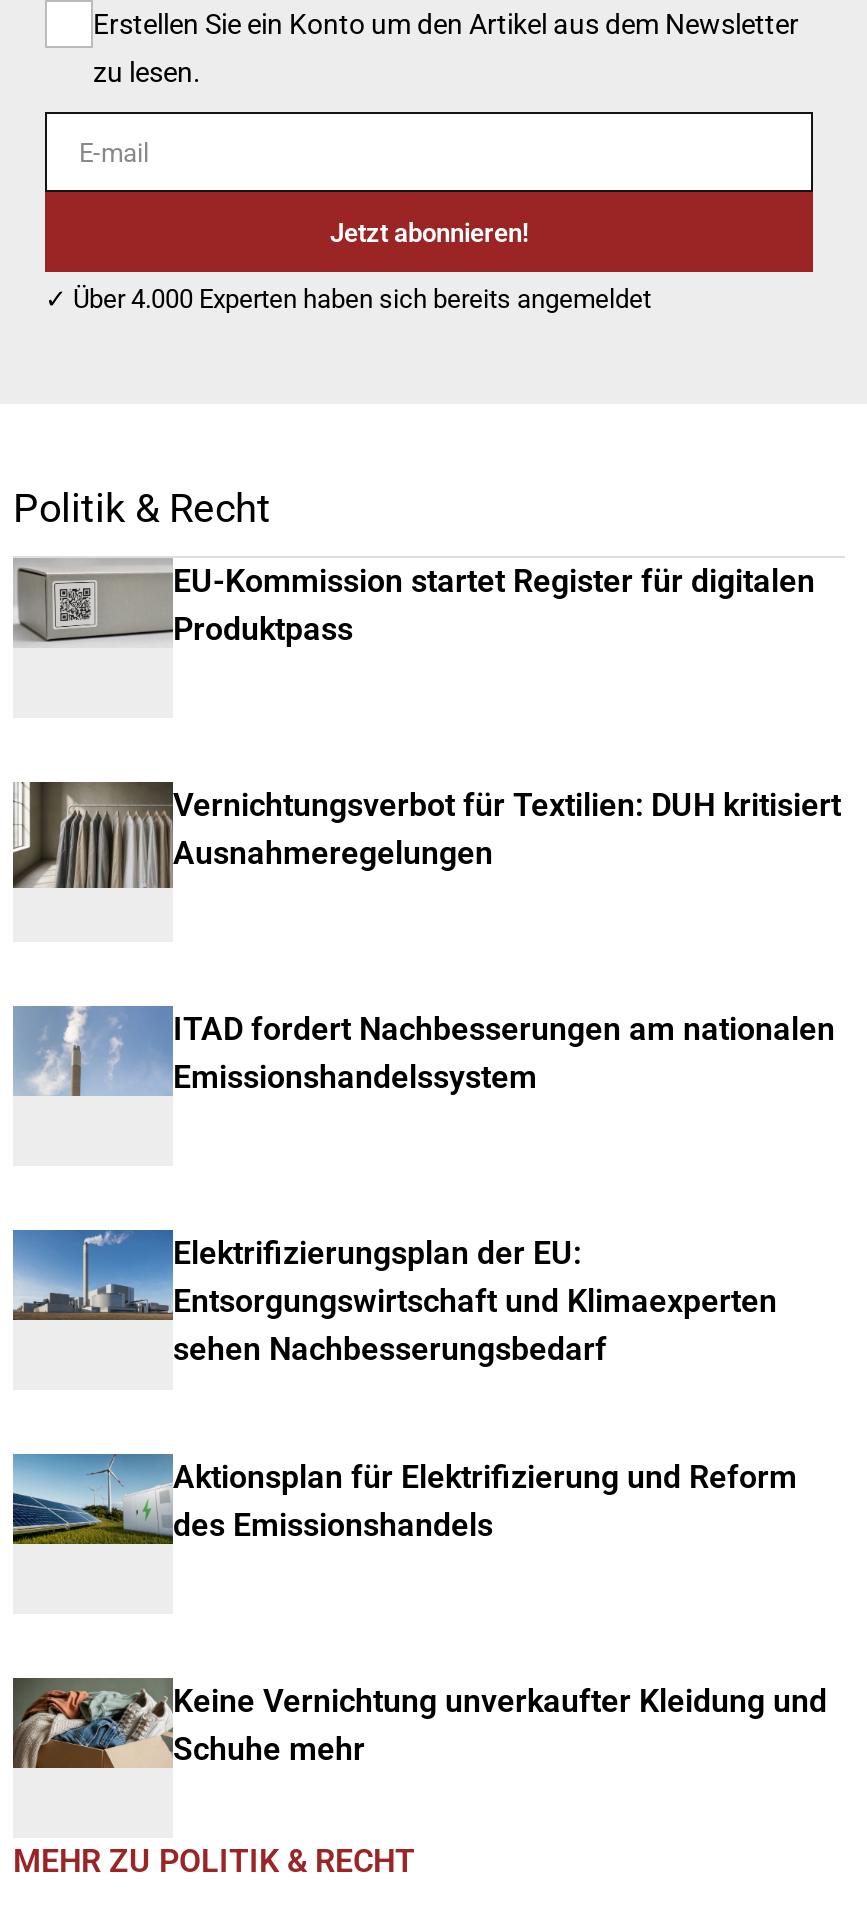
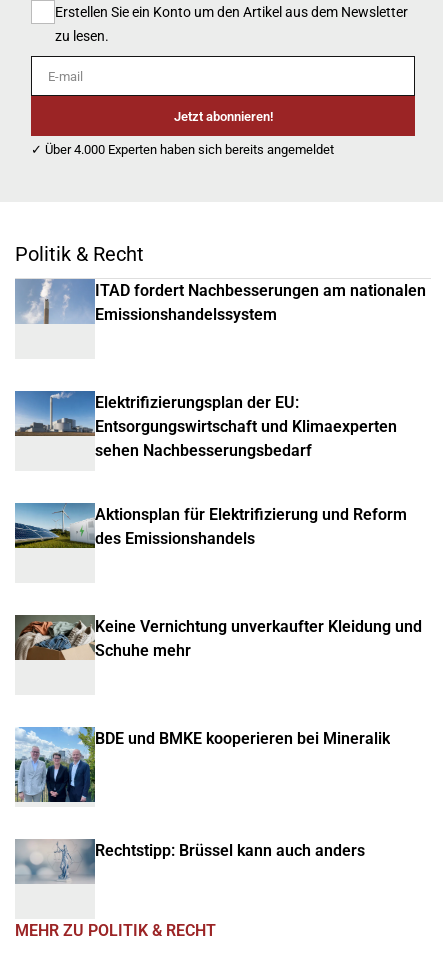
- [image]
- EU-Kommission startet Register für digitalen
- Produktpass

- [image]
- Vernichtungsverbot für Textilien: DUH kritisiert
- Ausnahmeregelungen

moved up: [image] | ITAD fordert Nachbesserungen am nationalen | Emissionshandelssystem | ... | Keine Vernichtung unverkaufter Kleidung und | Schuhe mehr

+ [image]
+ BDE und BMKE kooperieren bei Mineralik

+ [image]
+ Rechtstipp: Brüssel kann auch anders
